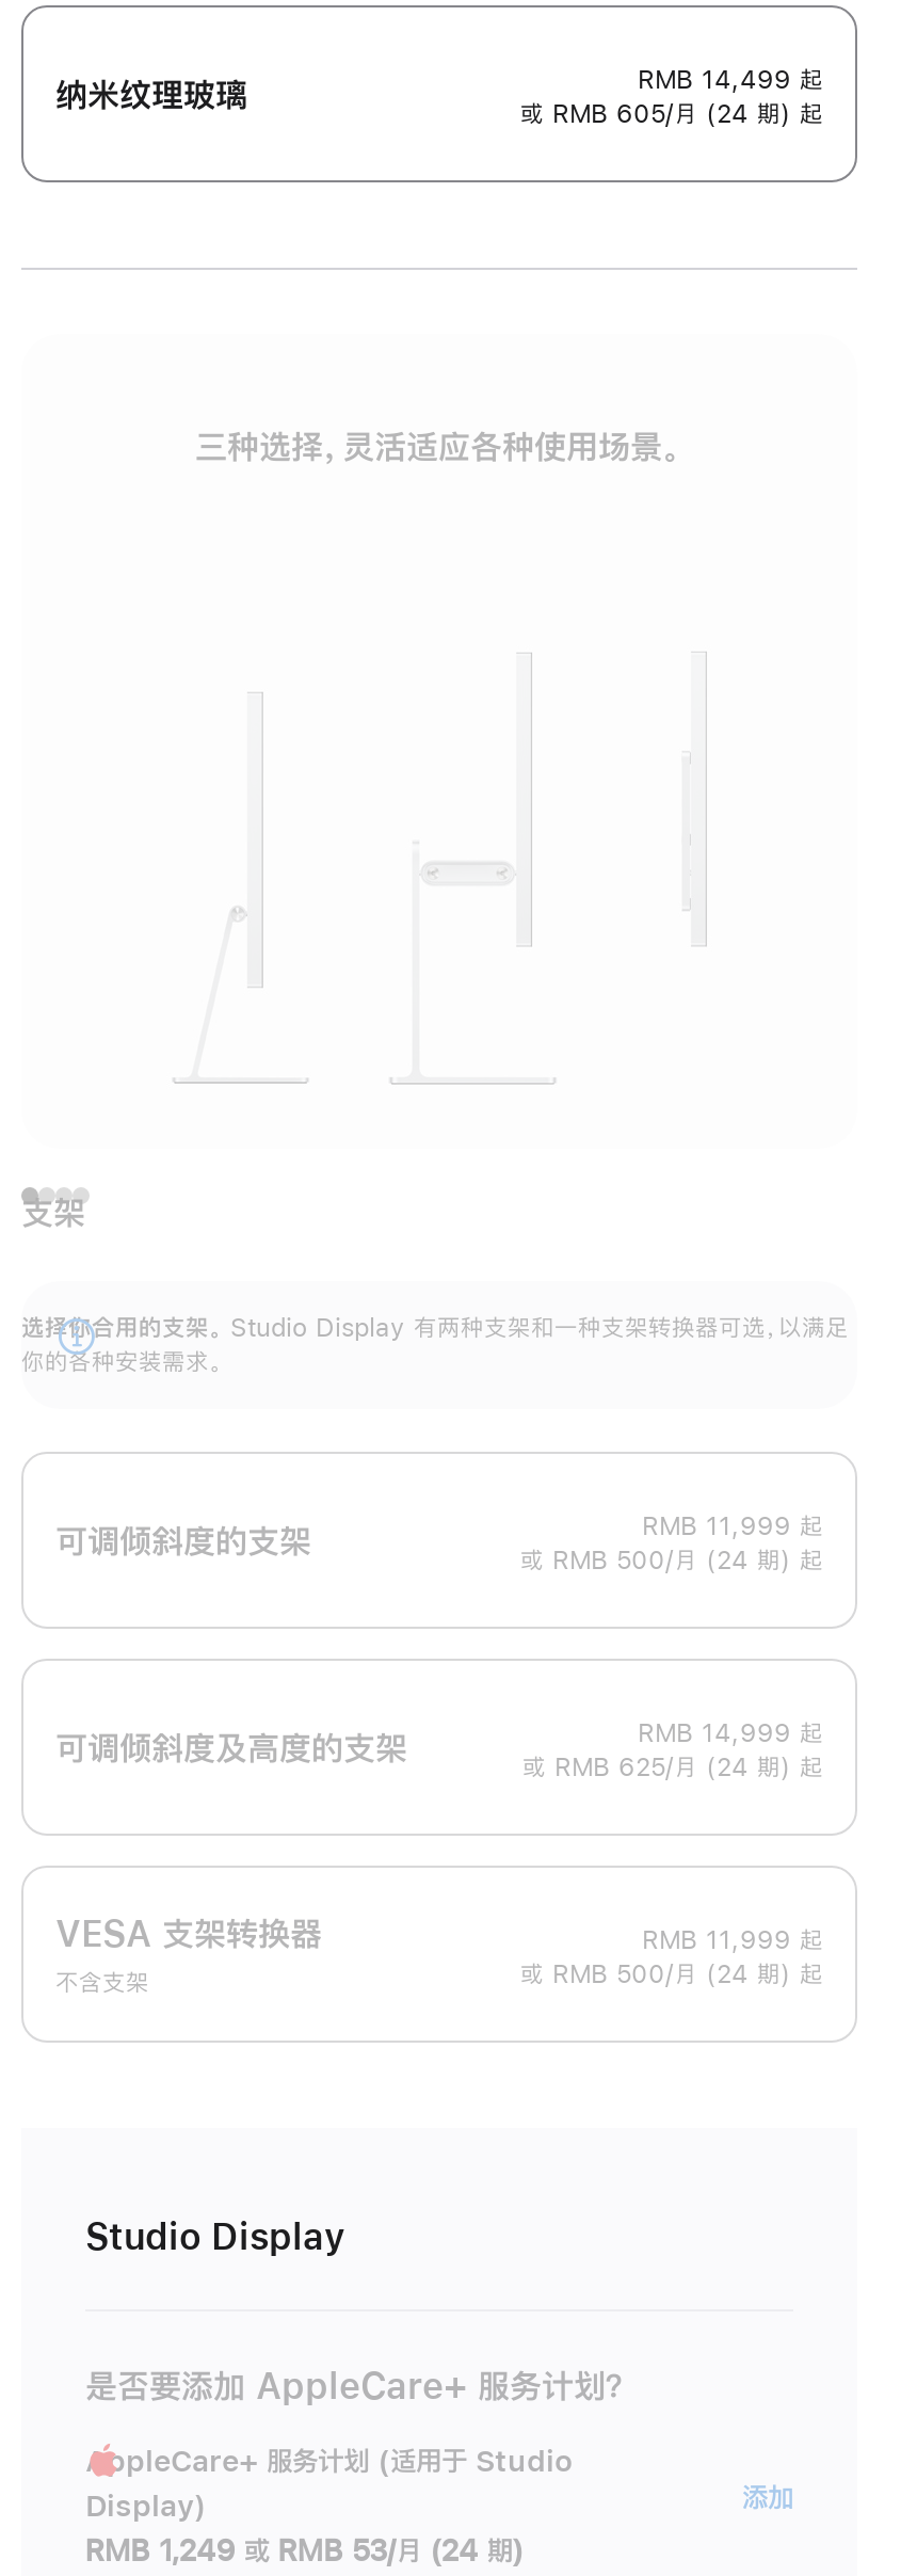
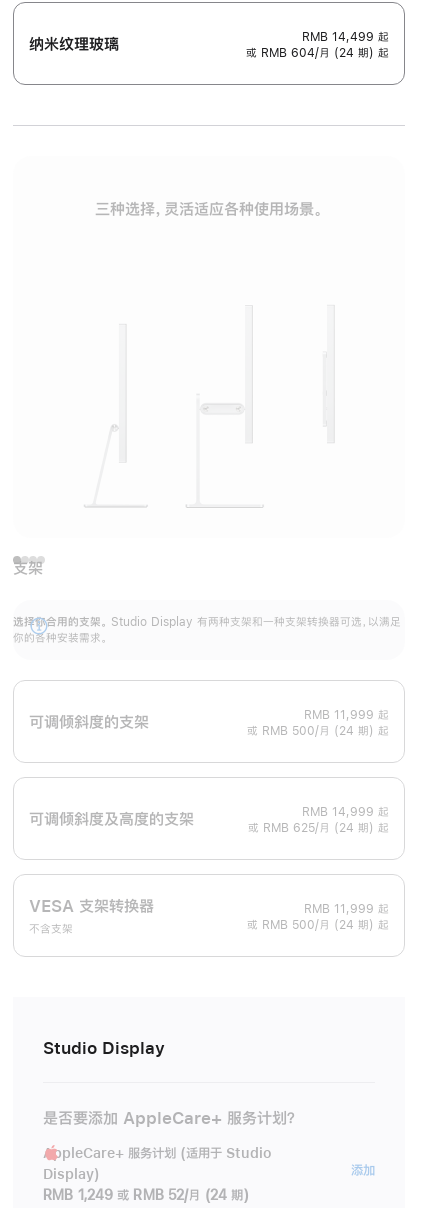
- 或 RMB 605/月 (24 期) 起
+ 或 RMB 604/月 (24 期) 起

- RMB 1,249 或 RMB 53/月 (24 期)
+ RMB 1,249 或 RMB 52/月 (24 期)
